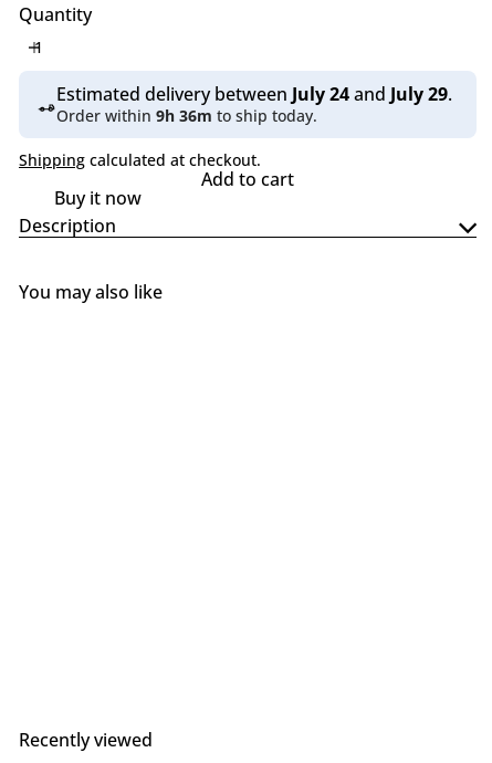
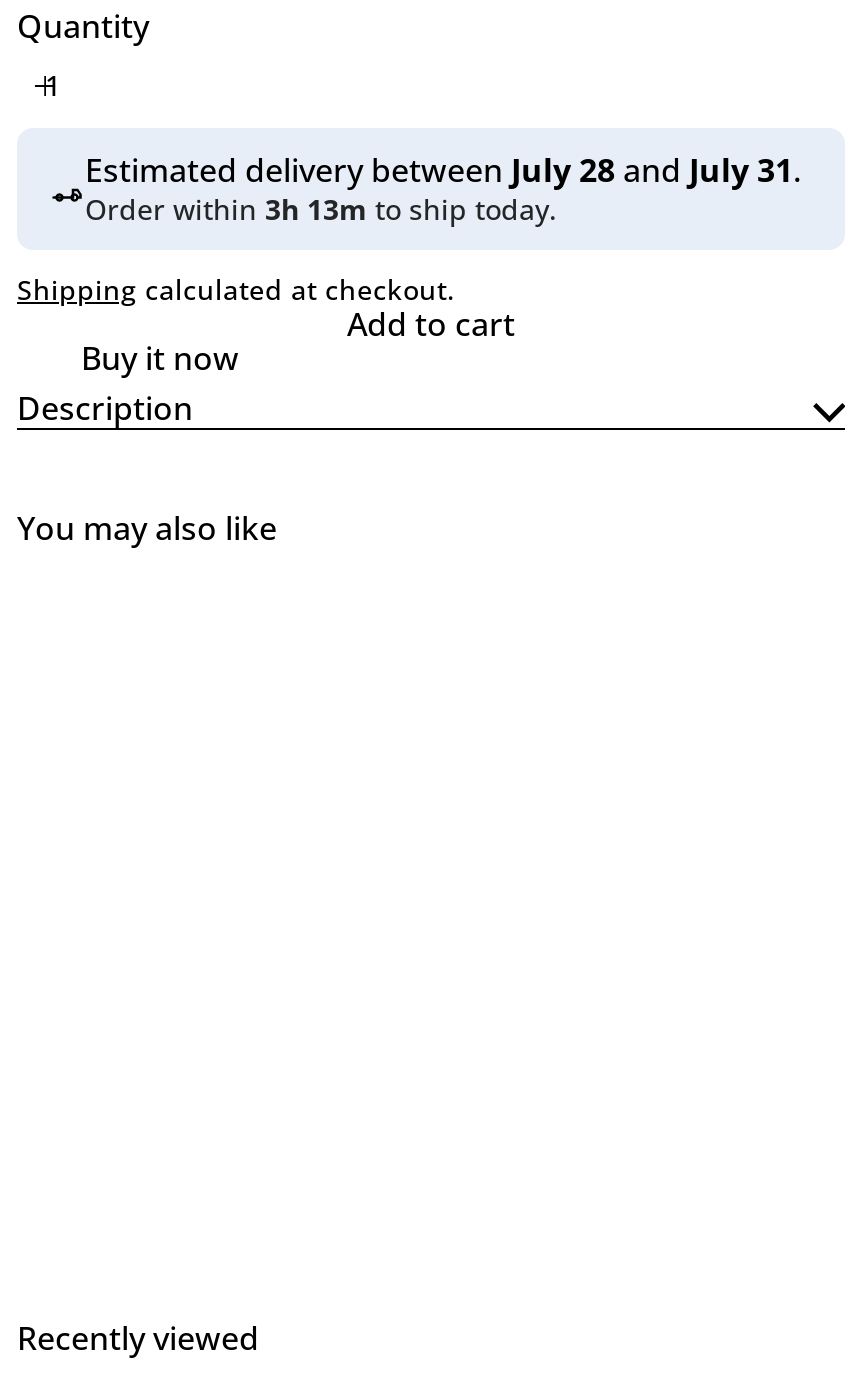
- Estimated delivery between July 24 and July 29.
+ Estimated delivery between July 28 and July 31.

- Order within 9h 36m to ship today.
+ Order within 3h 13m to ship today.
